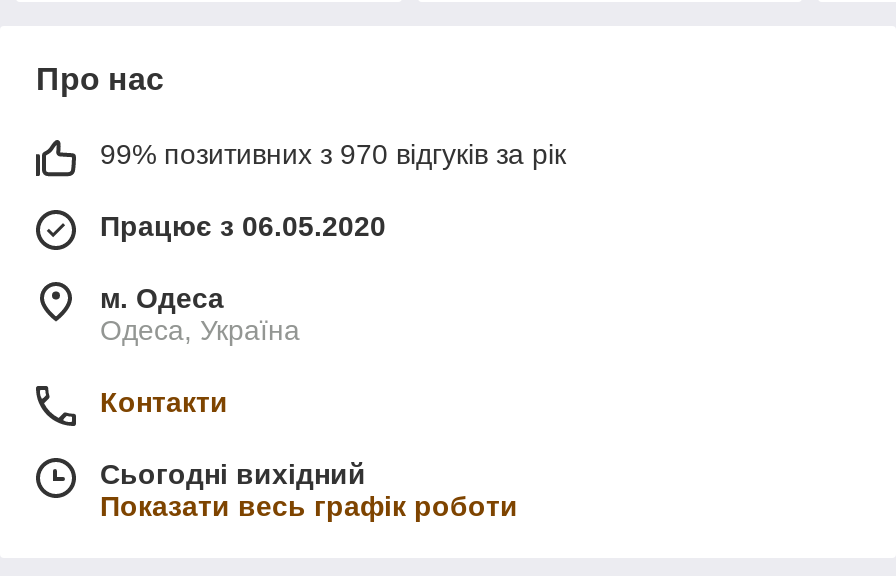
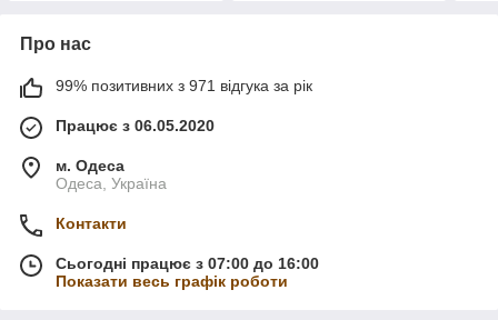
- 99% позитивних з 970 відгуків за рік
+ 99% позитивних з 971 відгука за рік

- Сьогодні вихідний
+ Сьогодні працює з 07:00 до 16:00
